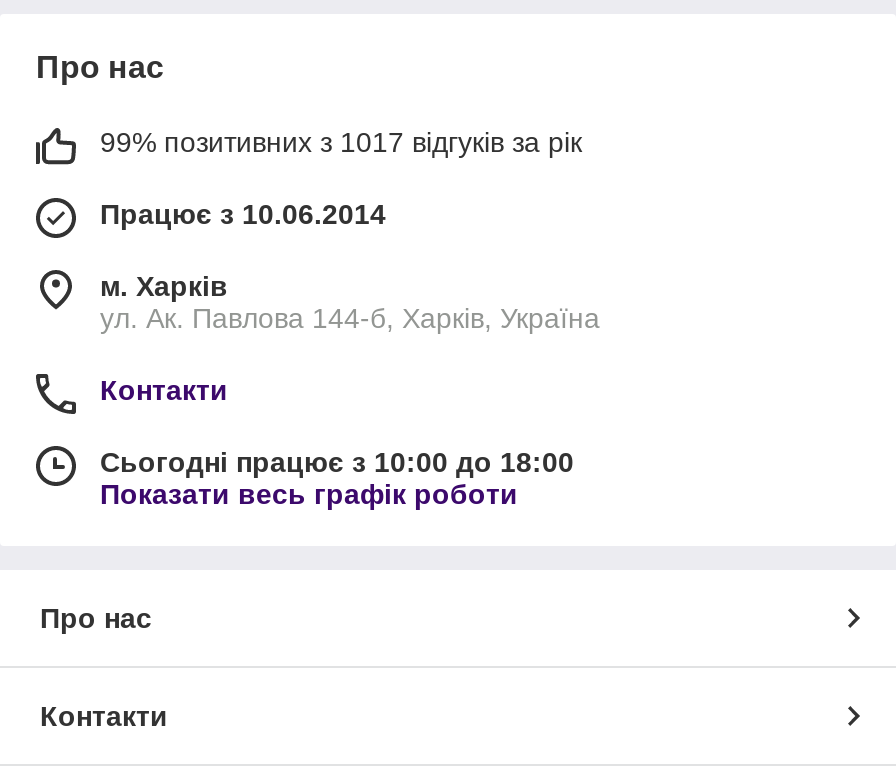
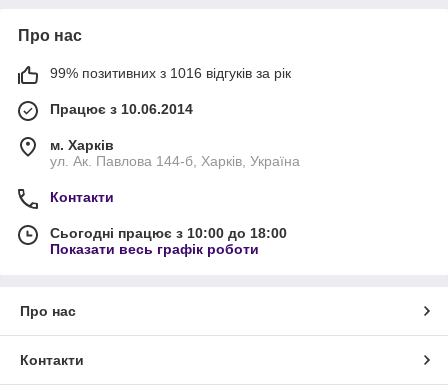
- 99% позитивних з 1017 відгуків за рік
+ 99% позитивних з 1016 відгуків за рік
